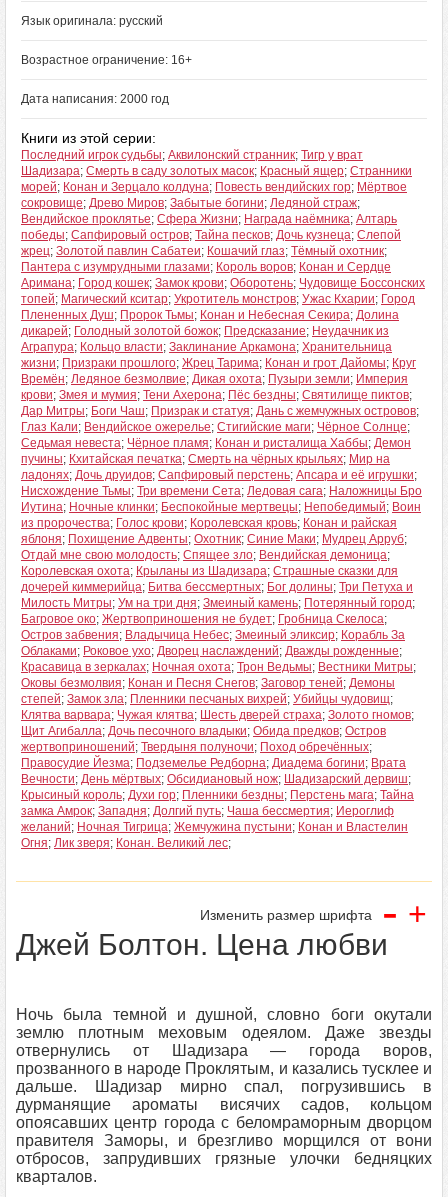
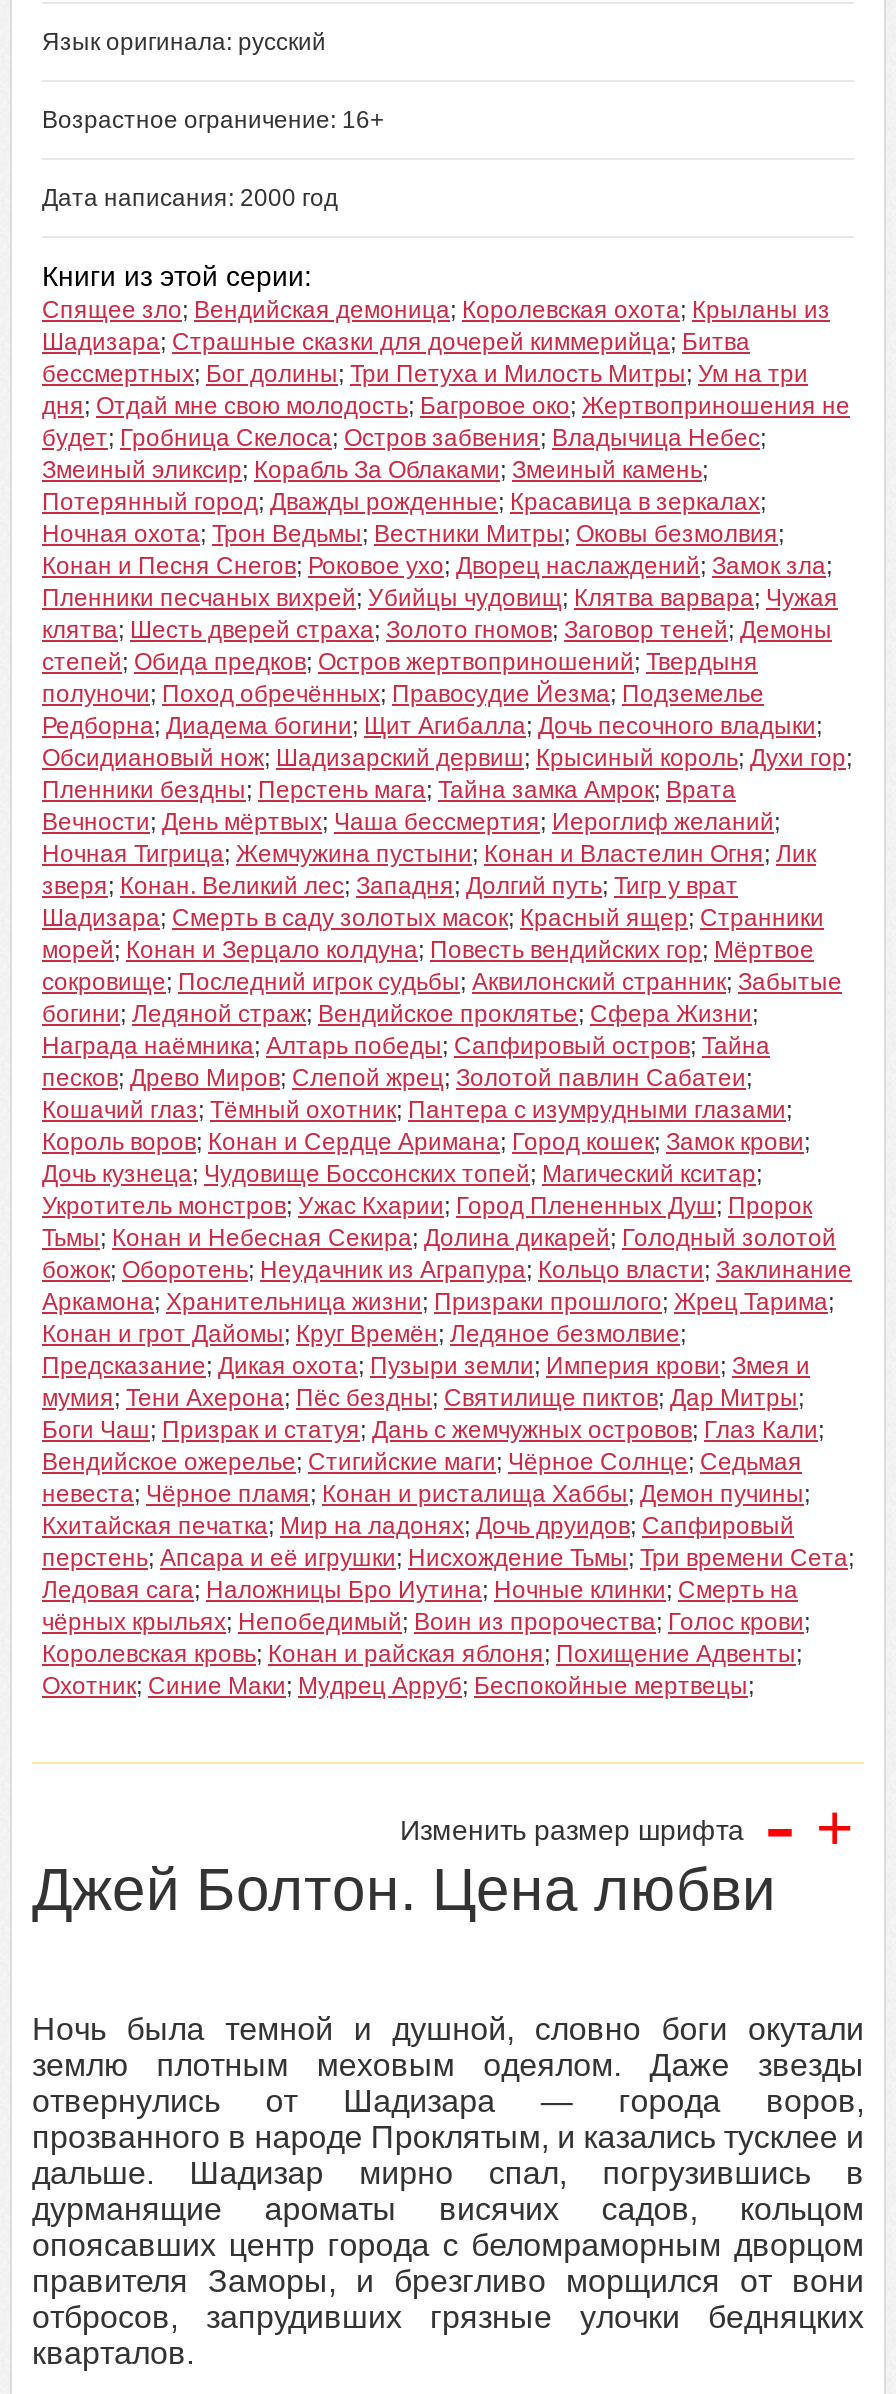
- Последний игрок судьбы; Аквилонский странник; Тигр у врат
+ Спящее зло; Вендийская демоница; Королевская охота; Крыланы из
+ Шадизара; Страшные сказки для дочерей киммерийца; Битва
+ бессмертных; Бог долины; Три Петуха и Милость Митры; Ум на три
+ дня; Отдай мне свою молодость; Багровое око; Жертвоприношения не
+ будет; Гробница Скелоса; Остров забвения; Владычица Небес;
+ Змеиный эликсир; Корабль За Облаками; Змеиный камень;
+ Потерянный город; Дважды рожденные; Красавица в зеркалах;
+ Ночная охота; Трон Ведьмы; Вестники Митры; Оковы безмолвия;
+ Конан и Песня Снегов; Роковое ухо; Дворец наслаждений; Замок зла;
+ Пленники песчаных вихрей; Убийцы чудовищ; Клятва варвара; Чужая
+ клятва; Шесть дверей страха; Золото гномов; Заговор теней; Демоны
+ степей; Обида предков; Остров жертвоприношений; Твердыня
+ полуночи; Поход обречённых; Правосудие Йезма; Подземелье
+ Редборна; Диадема богини; Щит Агибалла; Дочь песочного владыки;
+ Обсидиановый нож; Шадизарский дервиш; Крысиный король; Духи гор;
+ Пленники бездны; Перстень мага; Тайна замка Амрок; Врата
+ Вечности; День мёртвых; Чаша бессмертия; Иероглиф желаний;
+ Ночная Тигрица; Жемчужина пустыни; Конан и Властелин Огня; Лик
+ зверя; Конан. Великий лес; Западня; Долгий путь; Тигр у врат

moved down: Шадизара; Смерть в саду золотых масок; Красный ящер; Странники | морей; Конан и Зерцало колдуна; Повесть вендийских гор; Мёртвое

- сокровище; Древо Миров; Забытые богини; Ледяной страж;
- Вендийское проклятье; Сфера Жизни; Награда наёмника; Алтарь
- победы; Сапфировый остров; Тайна песков; Дочь кузнеца; Слепой
- жрец; Золотой павлин Сабатеи; Кошачий глаз; Тёмный охотник;
- Пантера с изумрудными глазами; Король воров; Конан и Сердце
- Аримана; Город кошек; Замок крови; Оборотень; Чудовище Боссонских
- топей; Магический кситар; Укротитель монстров; Ужас Кхарии; Город
- Плененных Душ; Пророк Тьмы; Конан и Небесная Секира; Долина
- дикарей; Голодный золотой божок; Предсказание; Неудачник из
- Аграпура; Кольцо власти; Заклинание Аркамона; Хранительница
- жизни; Призраки прошлого; Жрец Тарима; Конан и грот Дайомы; Круг
- Времён; Ледяное безмолвие; Дикая охота; Пузыри земли; Империя
- крови; Змея и мумия; Тени Ахерона; Пёс бездны; Святилище пиктов;
- Дар Митры; Боги Чаш; Призрак и статуя; Дань с жемчужных островов;
- Глаз Кали; Вендийское ожерелье; Стигийские маги; Чёрное Солнце;
- Седьмая невеста; Чёрное пламя; Конан и ристалища Хаббы; Демон
- пучины; Кхитайская печатка; Смерть на чёрных крыльях; Мир на
- ладонях; Дочь друидов; Сапфировый перстень; Апсара и её игрушки;
- Нисхождение Тьмы; Три времени Сета; Ледовая сага; Наложницы Бро
- Иутина; Ночные клинки; Беспокойные мертвецы; Непобедимый; Воин
- из пророчества; Голос крови; Королевская кровь; Конан и райская
- яблоня; Похищение Адвенты; Охотник; Синие Маки; Мудрец Арруб;
- Отдай мне свою молодость; Спящее зло; Вендийская демоница;
- Королевская охота; Крыланы из Шадизара; Страшные сказки для
- дочерей киммерийца; Битва бессмертных; Бог долины; Три Петуха и
- Милость Митры; Ум на три дня; Змеиный камень; Потерянный город;
- Багровое око; Жертвоприношения не будет; Гробница Скелоса;
- Остров забвения; Владычица Небес; Змеиный эликсир; Корабль За
- Облаками; Роковое ухо; Дворец наслаждений; Дважды рожденные;
- Красавица в зеркалах; Ночная охота; Трон Ведьмы; Вестники Митры;
- Оковы безмолвия; Конан и Песня Снегов; Заговор теней; Демоны
- степей; Замок зла; Пленники песчаных вихрей; Убийцы чудовищ;
- Клятва варвара; Чужая клятва; Шесть дверей страха; Золото гномов;
- Щит Агибалла; Дочь песочного владыки; Обида предков; Остров
- жертвоприношений; Твердыня полуночи; Поход обречённых;
- Правосудие Йезма; Подземелье Редборна; Диадема богини; Врата
- Вечности; День мёртвых; Обсидиановый нож; Шадизарский дервиш;
- Крысиный король; Духи гор; Пленники бездны; Перстень мага; Тайна
- замка Амрок; Западня; Долгий путь; Чаша бессмертия; Иероглиф
- желаний; Ночная Тигрица; Жемчужина пустыни; Конан и Властелин
- Огня; Лик зверя; Конан. Великий лес;
+ сокровище; Последний игрок судьбы; Аквилонский странник; Забытые
+ богини; Ледяной страж; Вендийское проклятье; Сфера Жизни;
+ Награда наёмника; Алтарь победы; Сапфировый остров; Тайна
+ песков; Древо Миров; Слепой жрец; Золотой павлин Сабатеи;
+ Кошачий глаз; Тёмный охотник; Пантера с изумрудными глазами;
+ Король воров; Конан и Сердце Аримана; Город кошек; Замок крови;
+ Дочь кузнеца; Чудовище Боссонских топей; Магический кситар;
+ Укротитель монстров; Ужас Кхарии; Город Плененных Душ; Пророк
+ Тьмы; Конан и Небесная Секира; Долина дикарей; Голодный золотой
+ божок; Оборотень; Неудачник из Аграпура; Кольцо власти; Заклинание
+ Аркамона; Хранительница жизни; Призраки прошлого; Жрец Тарима;
+ Конан и грот Дайомы; Круг Времён; Ледяное безмолвие;
+ Предсказание; Дикая охота; Пузыри земли; Империя крови; Змея и
+ мумия; Тени Ахерона; Пёс бездны; Святилище пиктов; Дар Митры;
+ Боги Чаш; Призрак и статуя; Дань с жемчужных островов; Глаз Кали;
+ Вендийское ожерелье; Стигийские маги; Чёрное Солнце; Седьмая
+ невеста; Чёрное пламя; Конан и ристалища Хаббы; Демон пучины;
+ Кхитайская печатка; Мир на ладонях; Дочь друидов; Сапфировый
+ перстень; Апсара и её игрушки; Нисхождение Тьмы; Три времени Сета;
+ Ледовая сага; Наложницы Бро Иутина; Ночные клинки; Смерть на
+ чёрных крыльях; Непобедимый; Воин из пророчества; Голос крови;
+ Королевская кровь; Конан и райская яблоня; Похищение Адвенты;
+ Охотник; Синие Маки; Мудрец Арруб; Беспокойные мертвецы;
